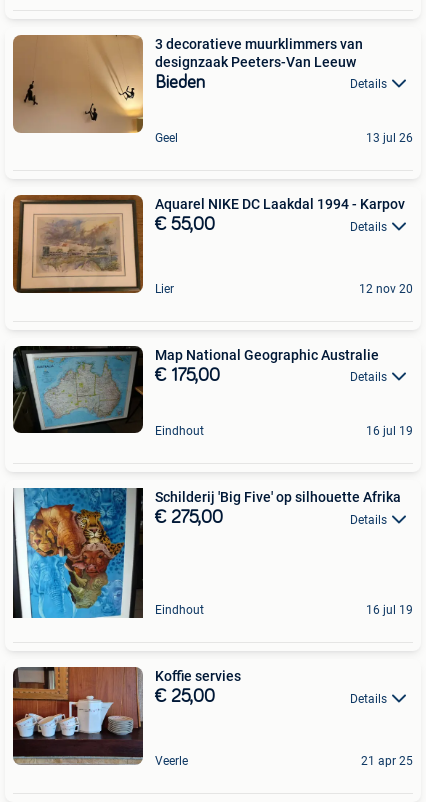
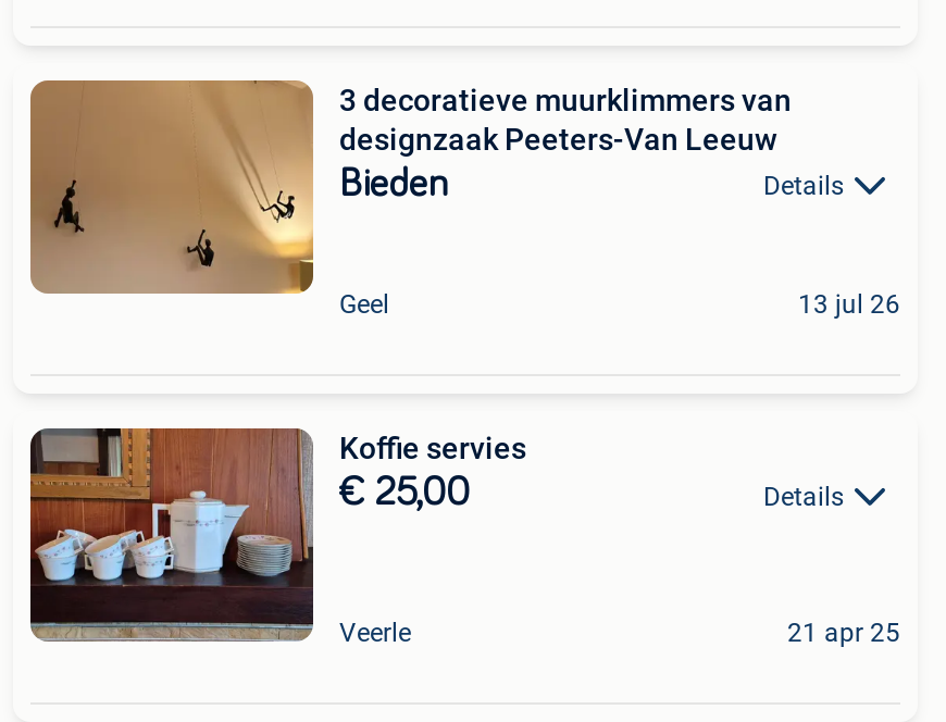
- [image]
- Aquarel NIKE DC Laakdal 1994 - Karpov
- € 55,00
- Details

- Lier
- 12 nov 20

- [image]
- Map National Geographic Australie
- € 175,00
- Details

- Eindhout
- 16 jul 19

- [image]
- Schilderij 'Big Five' op silhouette Afrika
- € 275,00
- Details

- Eindhout
- 16 jul 19
